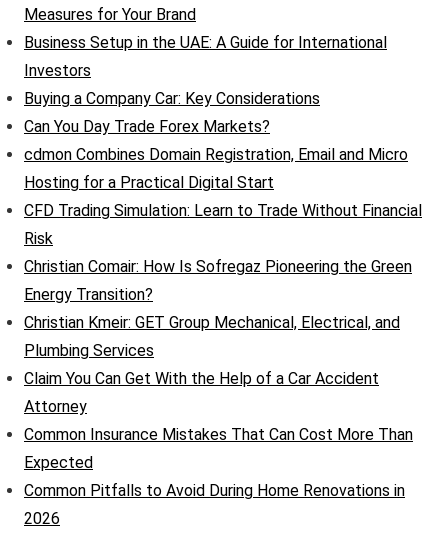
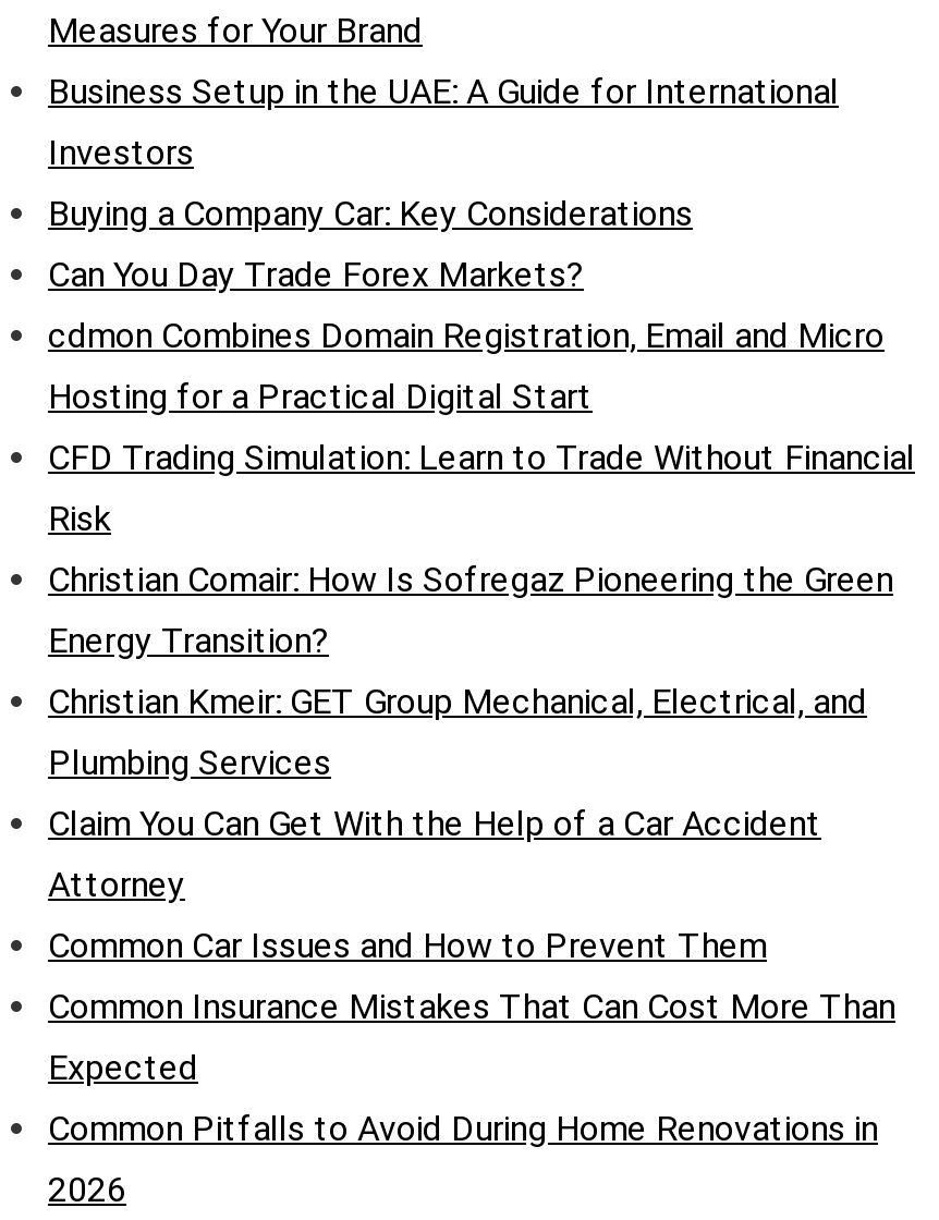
+ Common Car Issues and How to Prevent Them
